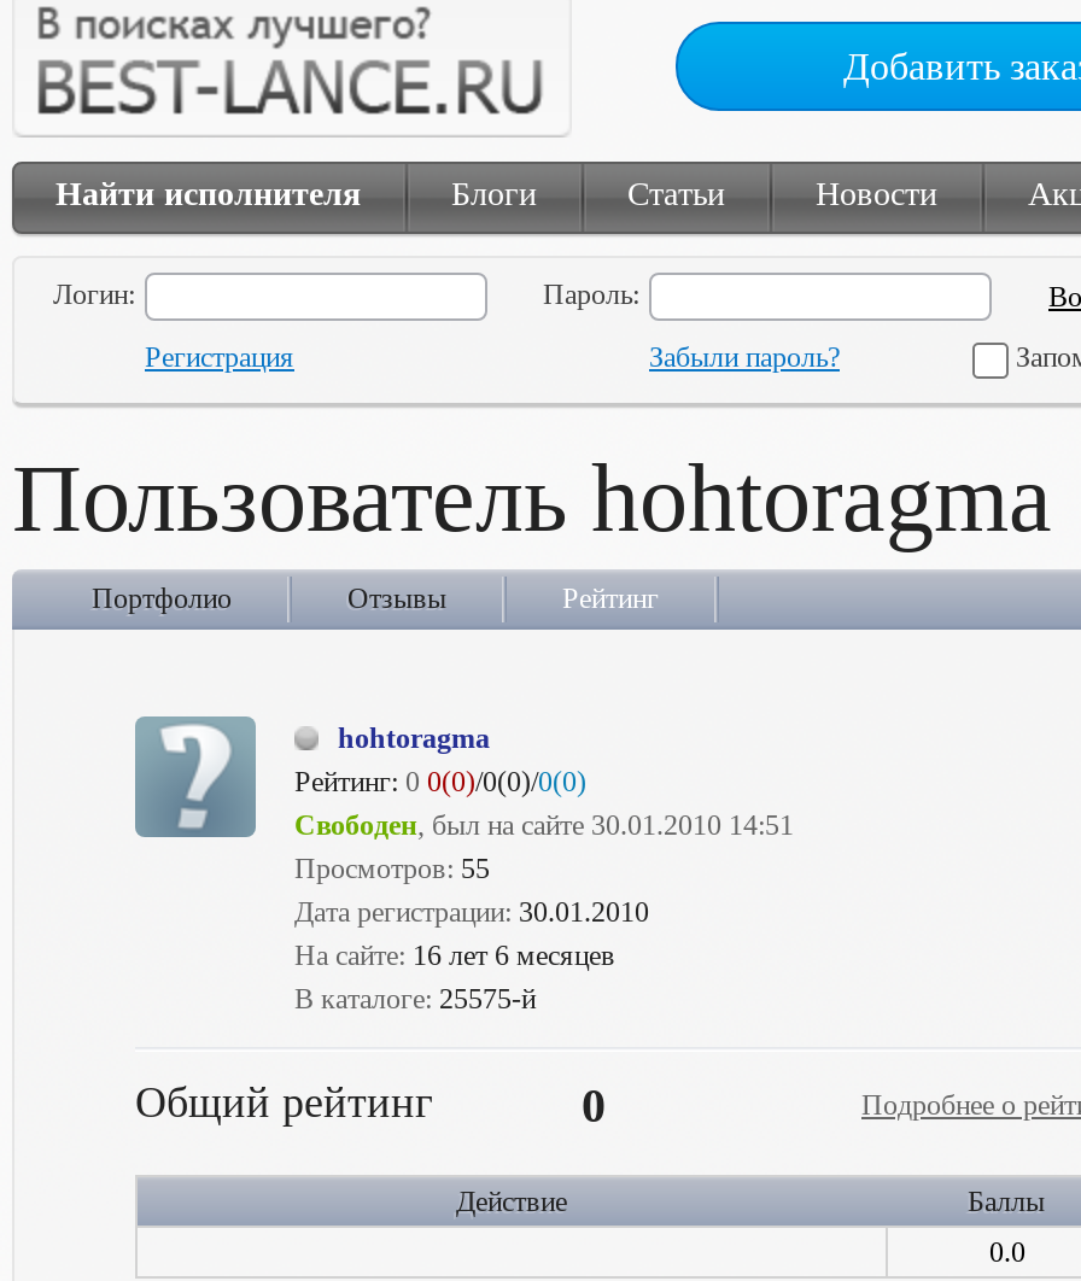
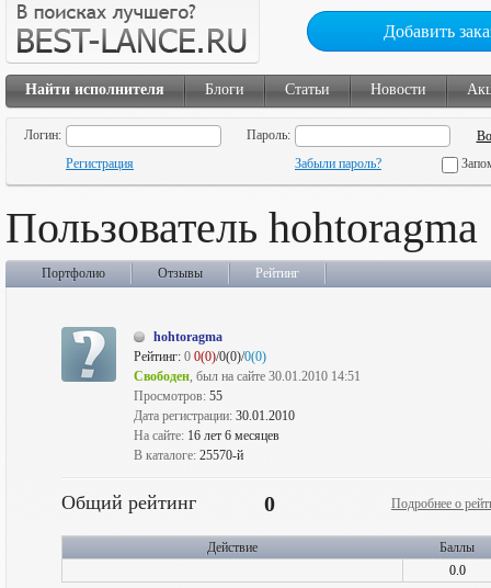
- В каталоге: 25575-й
+ В каталоге: 25570-й
